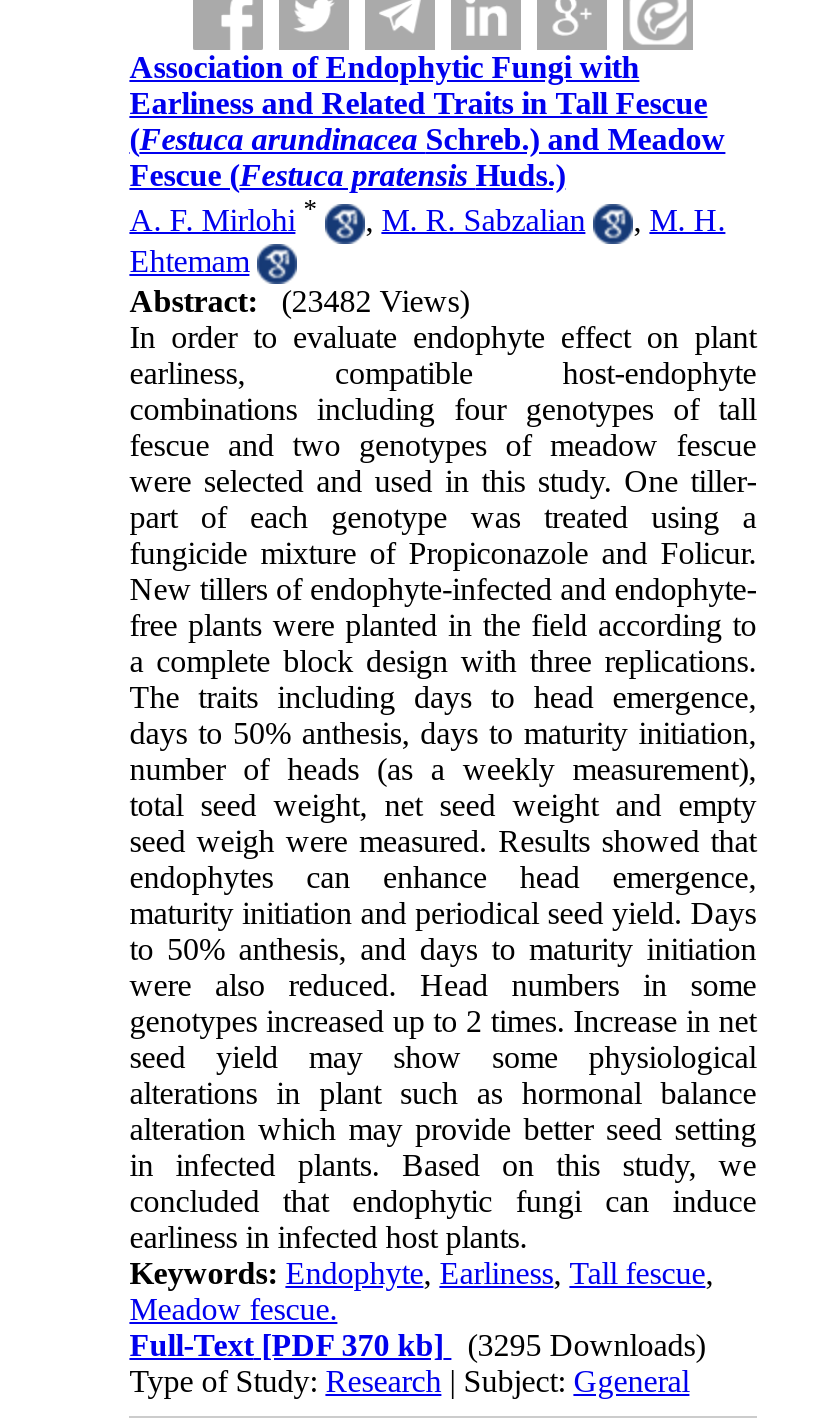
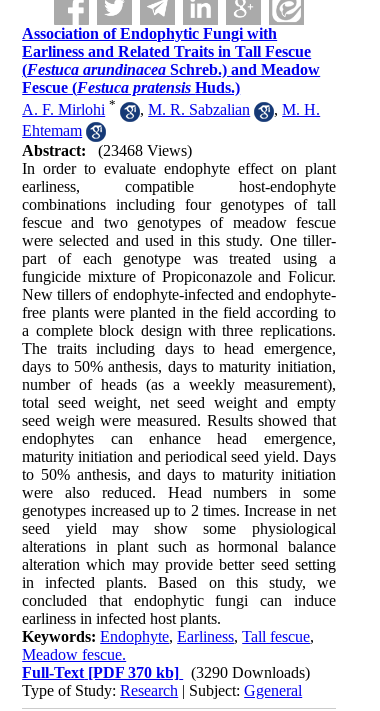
- Abstract: (23482 Views)
+ Abstract: (23468 Views)

- Full-Text [PDF 370 kb] (3295 Downloads)
+ Full-Text [PDF 370 kb] (3290 Downloads)
